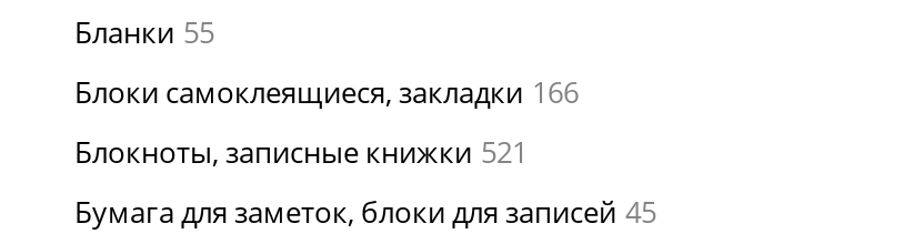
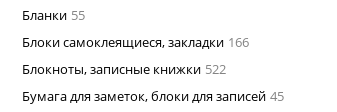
- Блокноты, записные книжки 521
+ Блокноты, записные книжки 522
